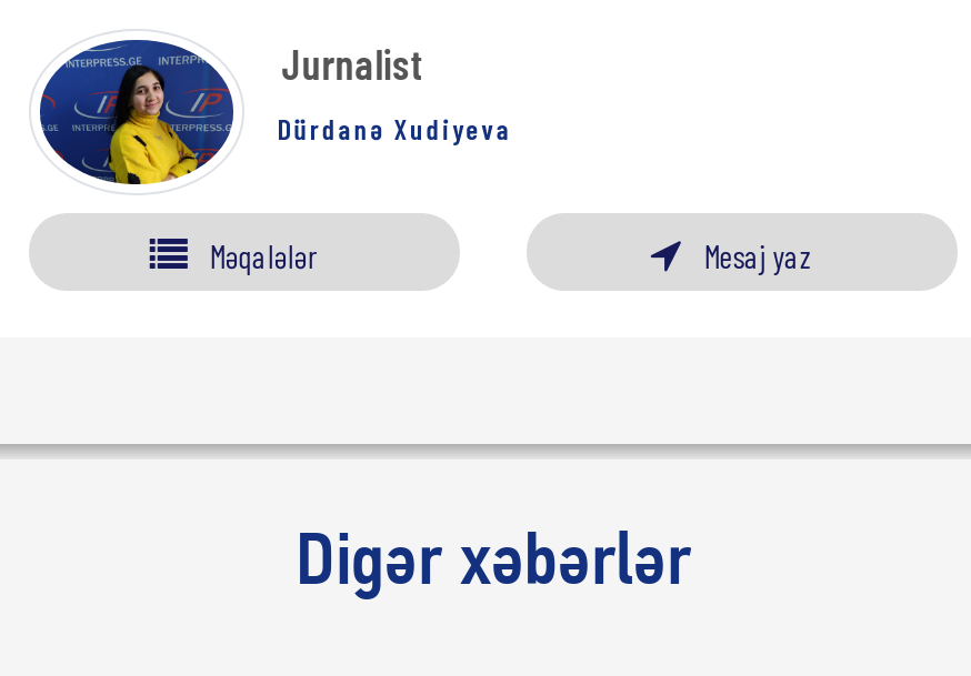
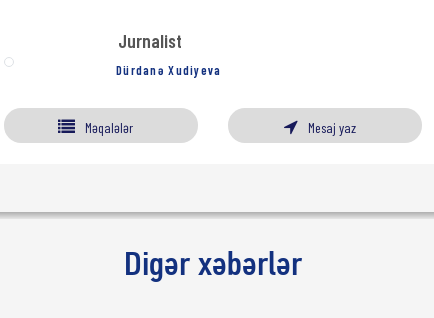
- [image]
